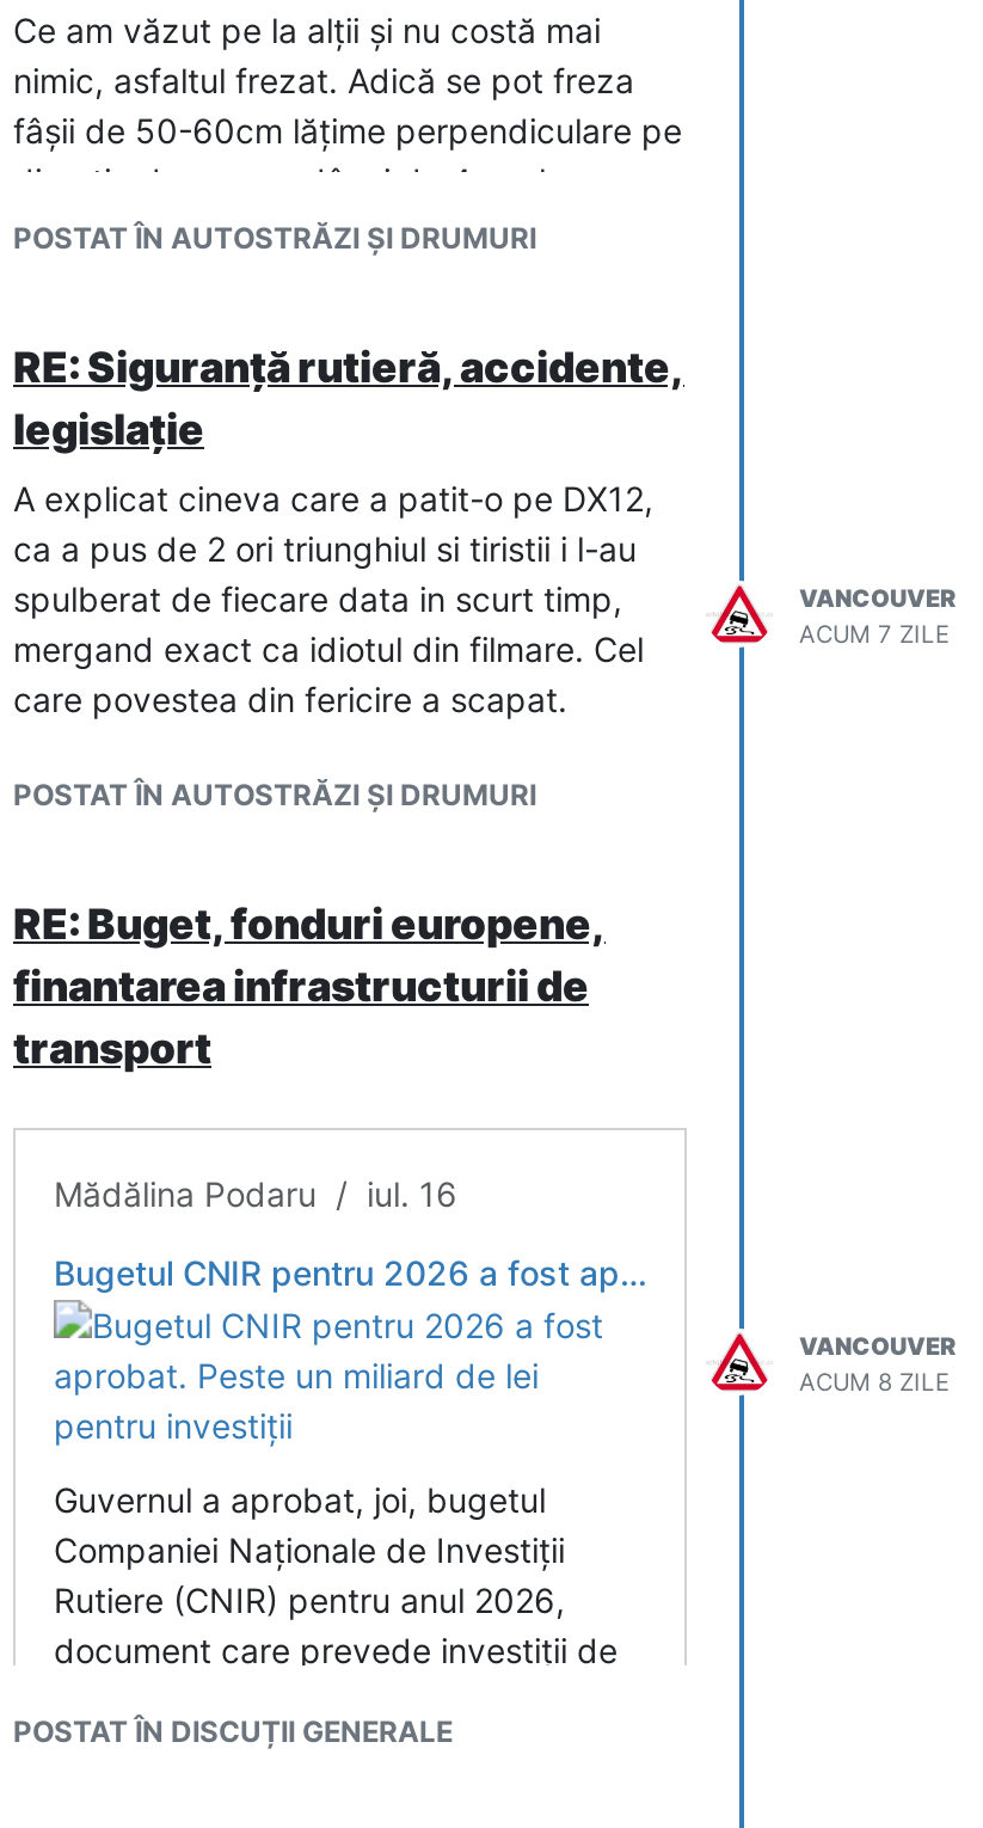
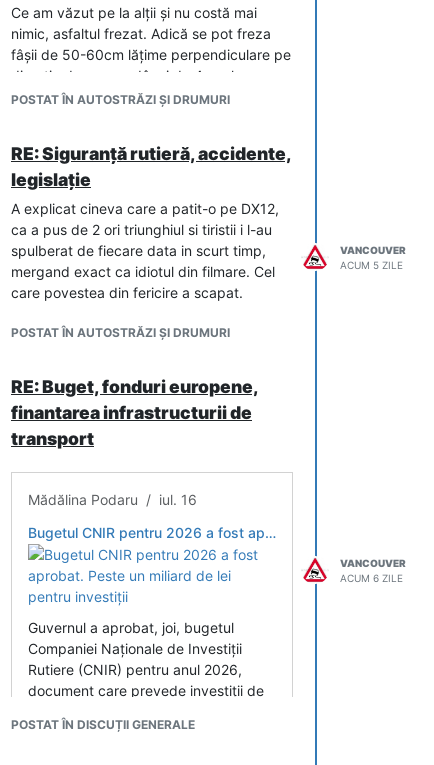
- ACUM 7 ZILE
+ ACUM 5 ZILE

- ACUM 8 ZILE
+ ACUM 6 ZILE
